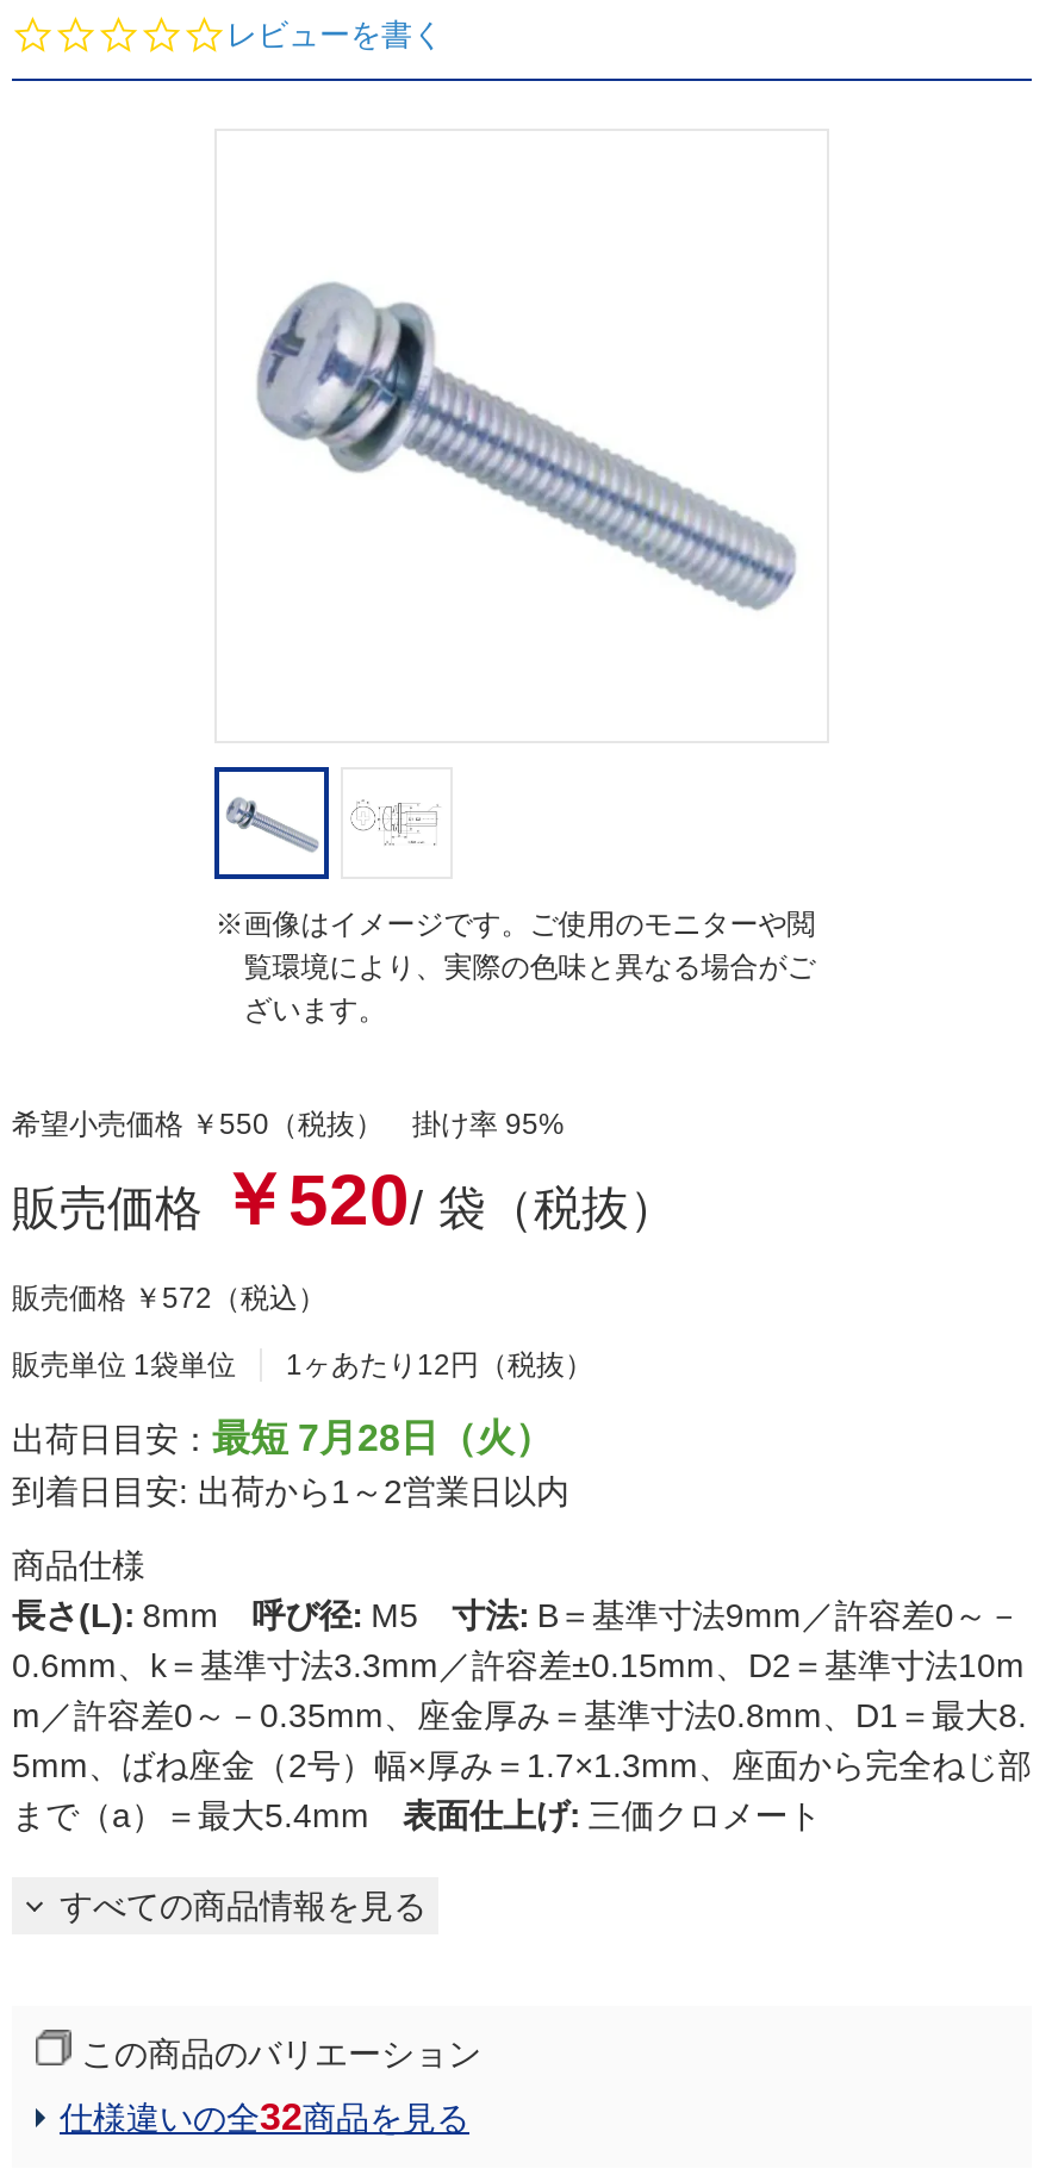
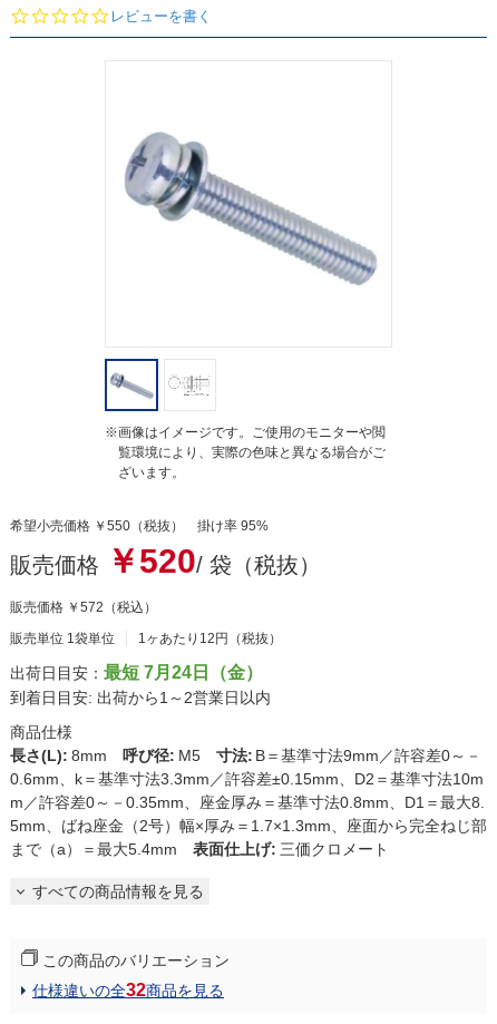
- 出荷日目安：最短 7月28日（火）
+ 出荷日目安：最短 7月24日（金）
